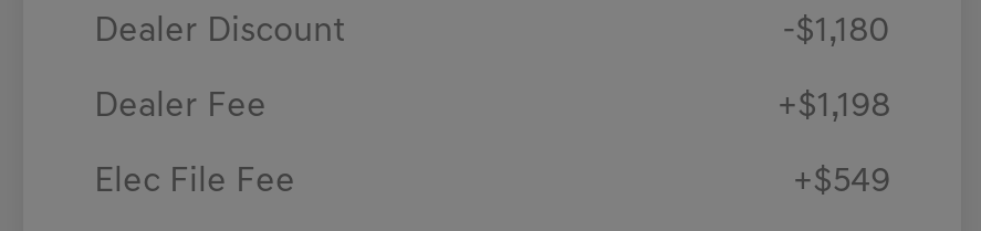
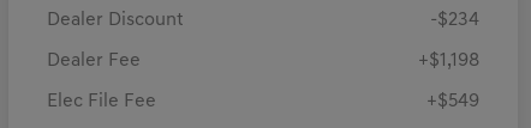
- -$1,180
+ -$234
